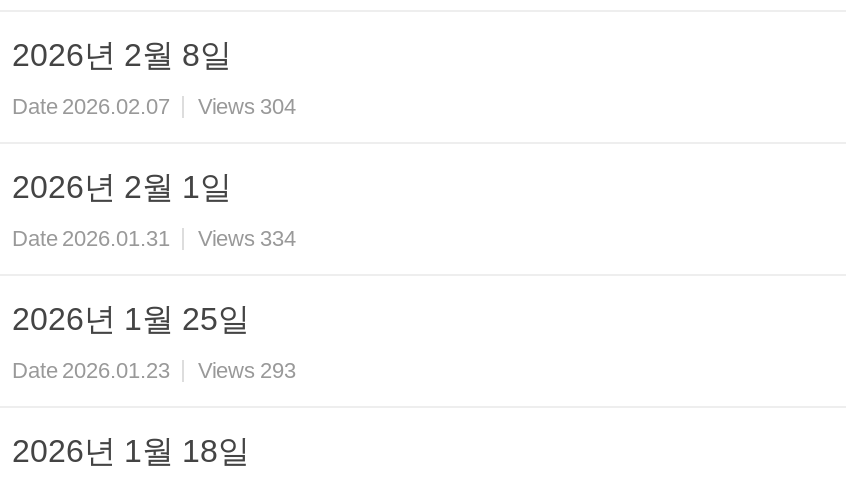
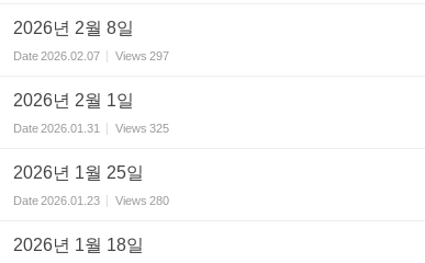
- Date 2026.02.07 Views 304
+ Date 2026.02.07 Views 297

- Date 2026.01.31 Views 334
+ Date 2026.01.31 Views 325

- Date 2026.01.23 Views 293
+ Date 2026.01.23 Views 280
